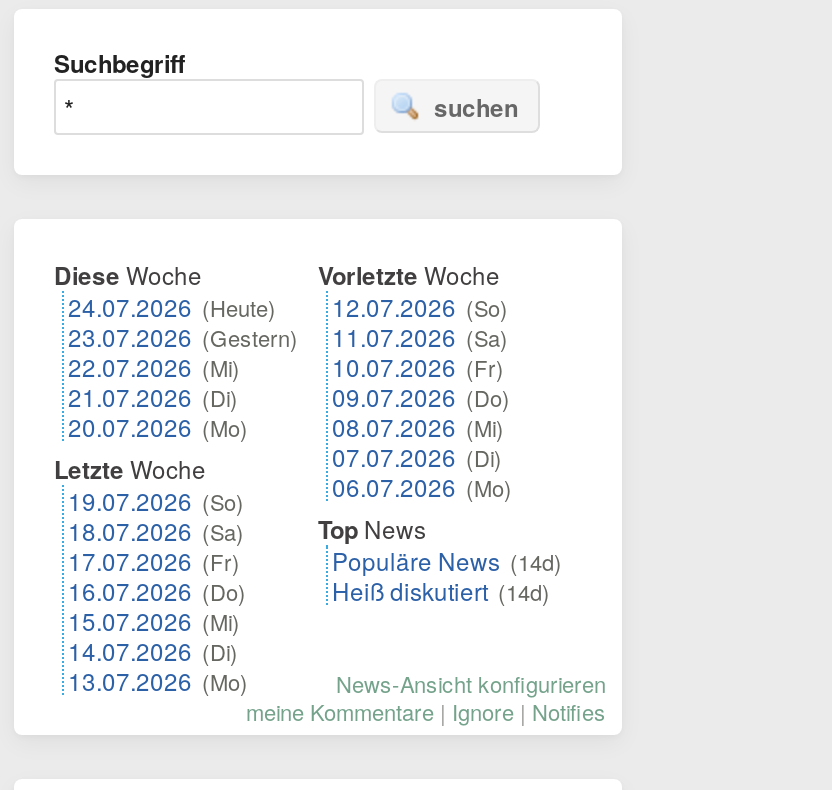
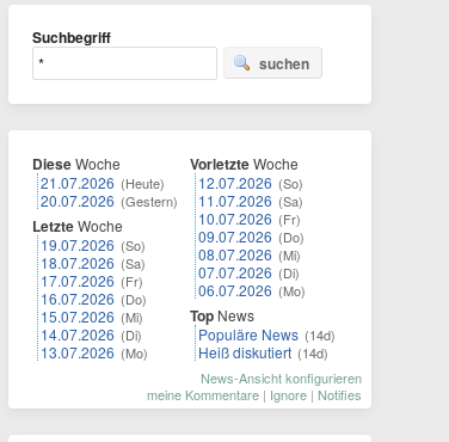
- 24.07.2026 (Heute)
- 23.07.2026 (Gestern)
- 22.07.2026 (Mi)
- 21.07.2026 (Di)
- 20.07.2026 (Mo)
+ 21.07.2026 (Heute)
+ 20.07.2026 (Gestern)

moved up: Letzte Woche | 19.07.2026 (So) | 18.07.2026 (Sa) | 17.07.2026 (Fr) | 16.07.2026 (Do) | 15.07.2026 (Mi) | 14.07.2026 (Di) | 13.07.2026 (Mo)
